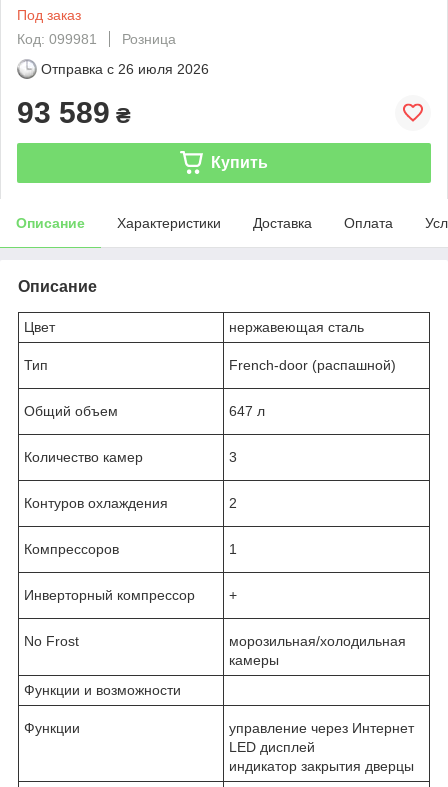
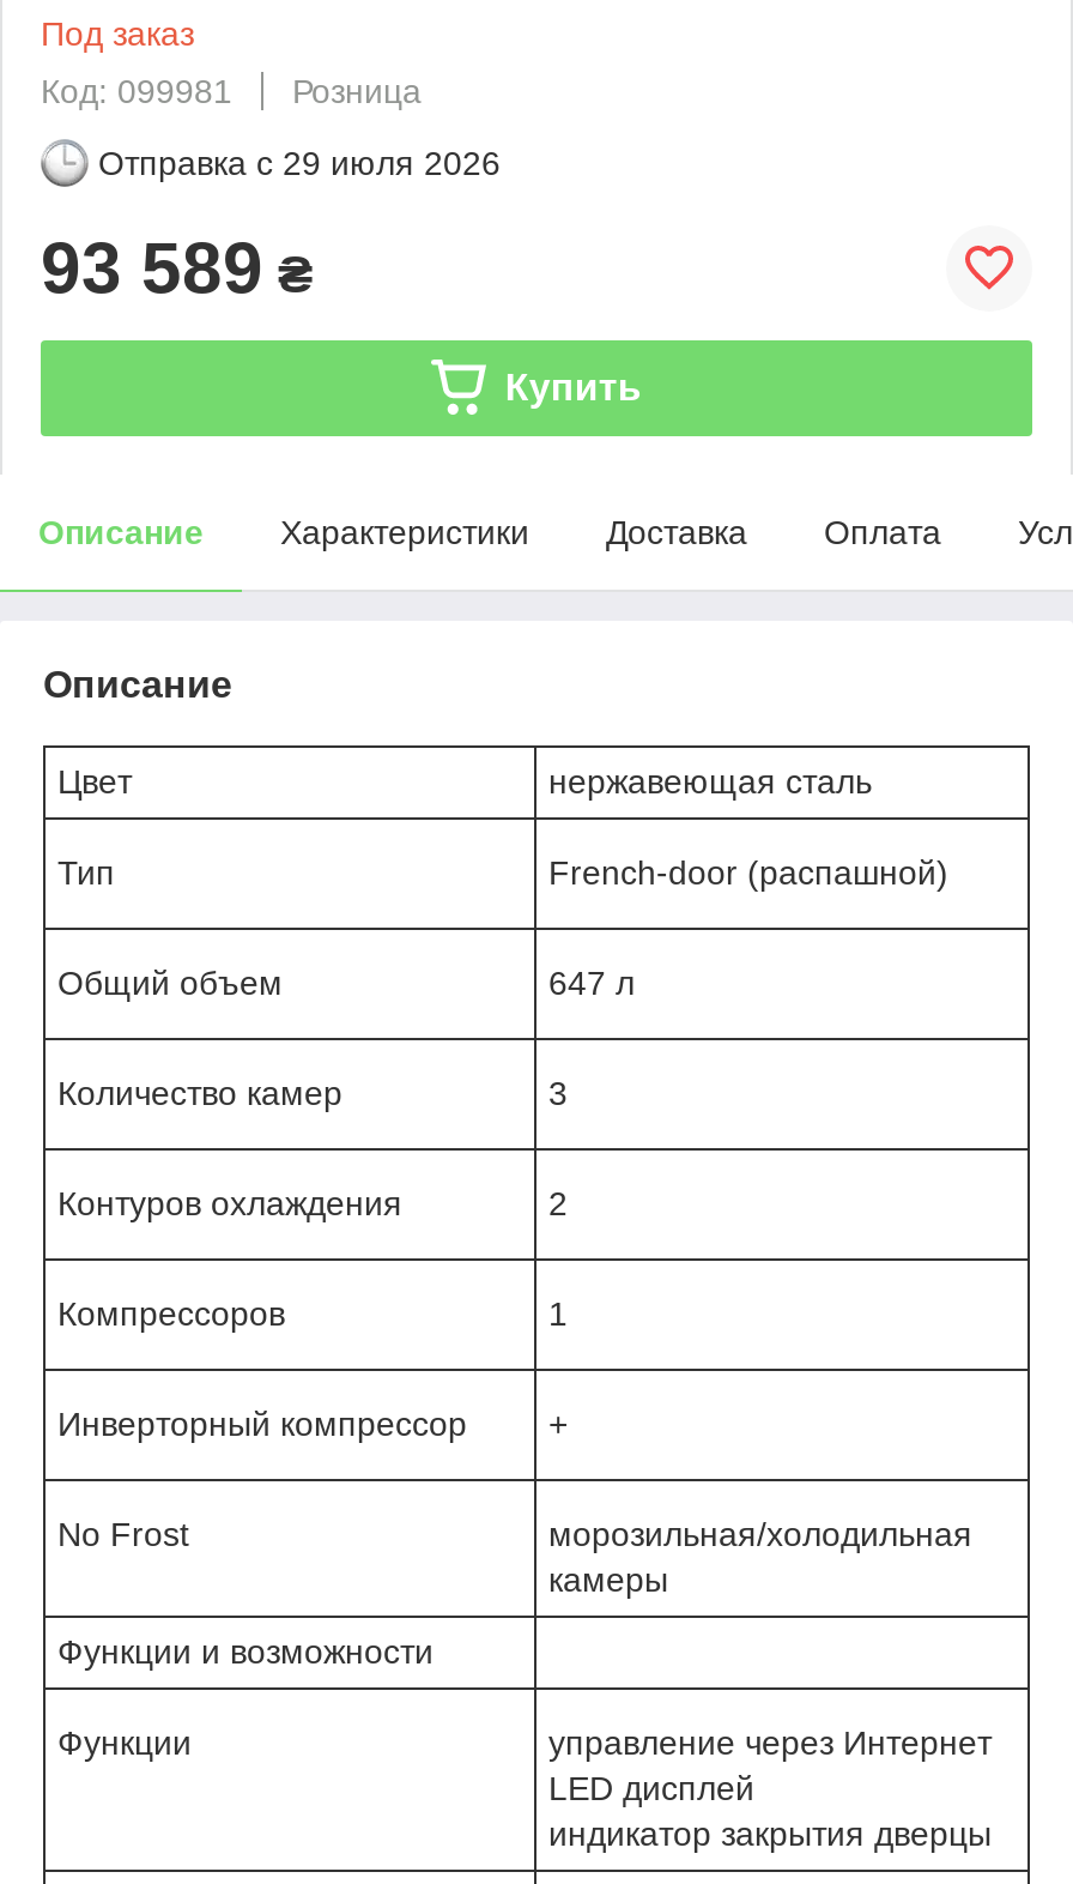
- Отправка с 26 июля 2026
+ Отправка с 29 июля 2026
